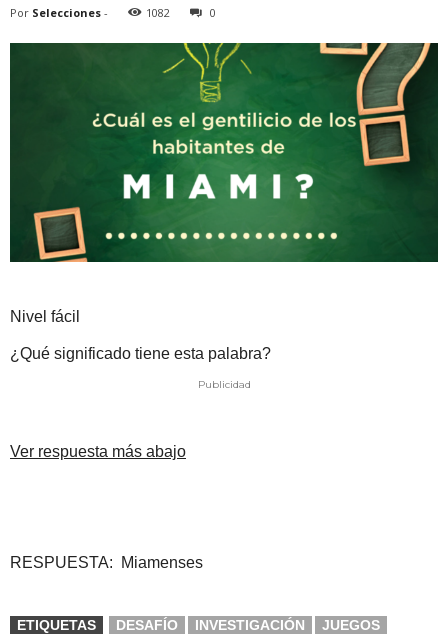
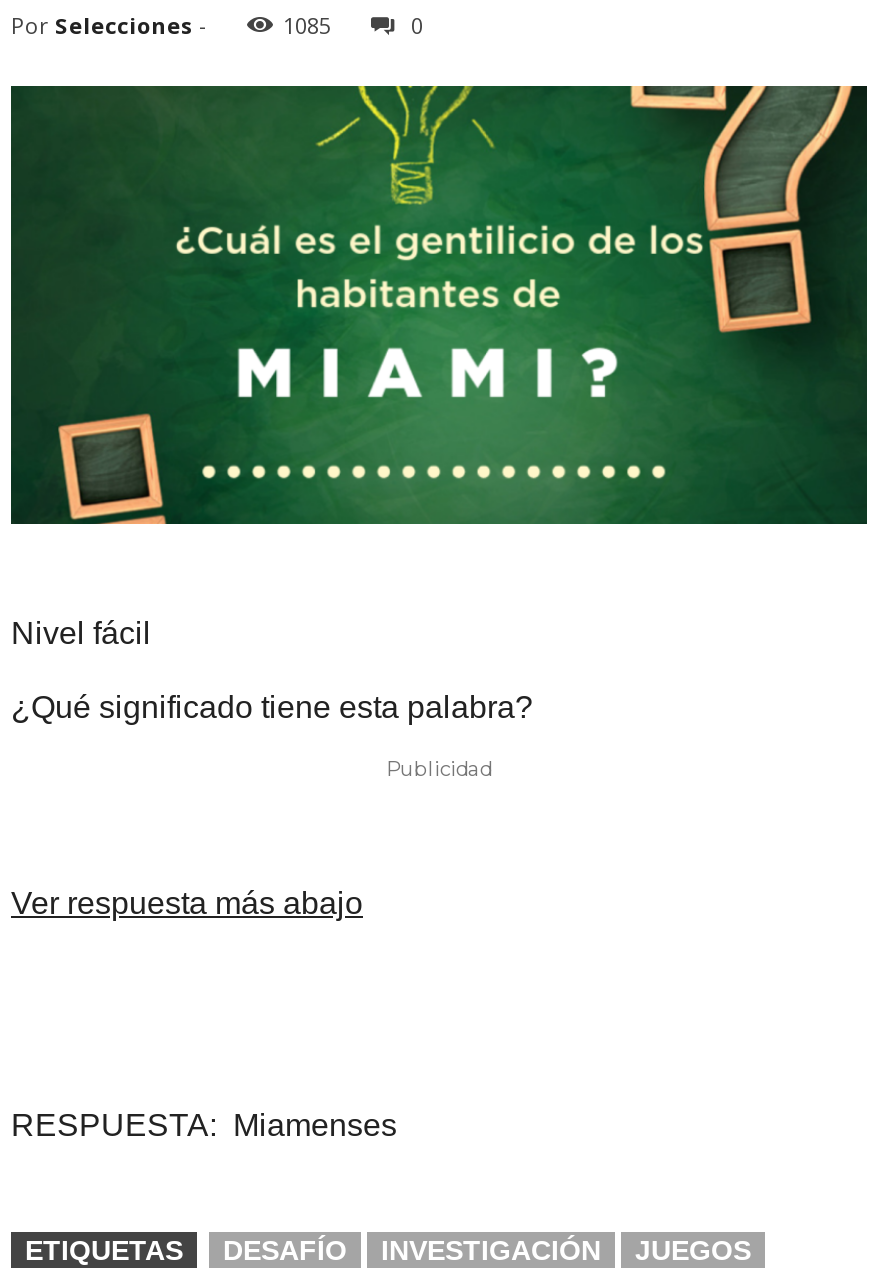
- 1082
+ 1085
